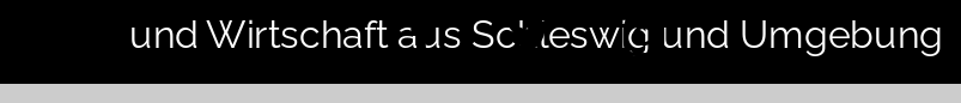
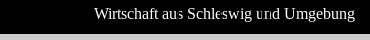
- und Wirtschaft aus Schleswig und Umgebung
+ Wirtschaft aus Schleswig und Umgebung
